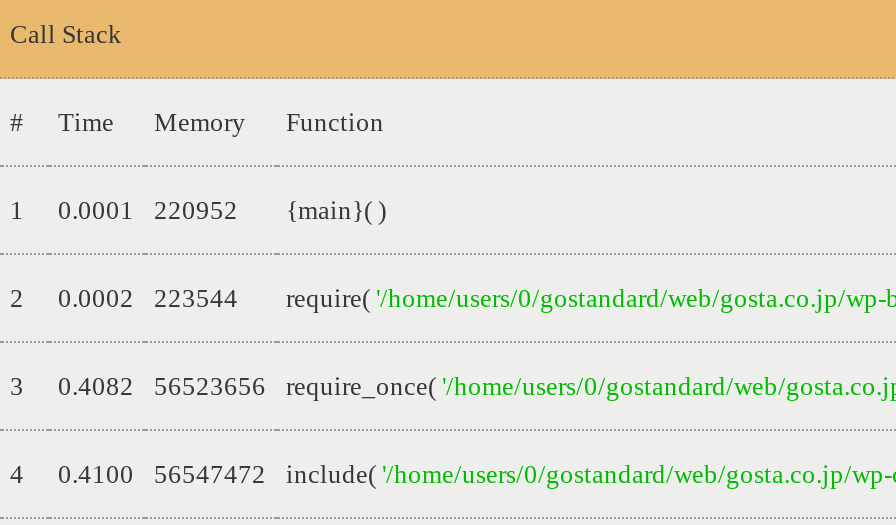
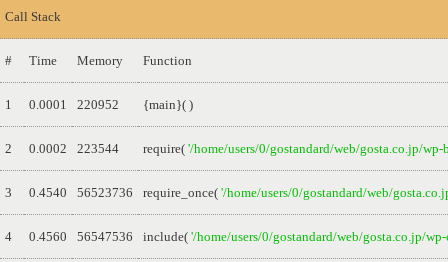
- 0.4082
+ 0.4540

- 56523656
+ 56523736

- 0.4100
+ 0.4560

- 56547472
+ 56547536
